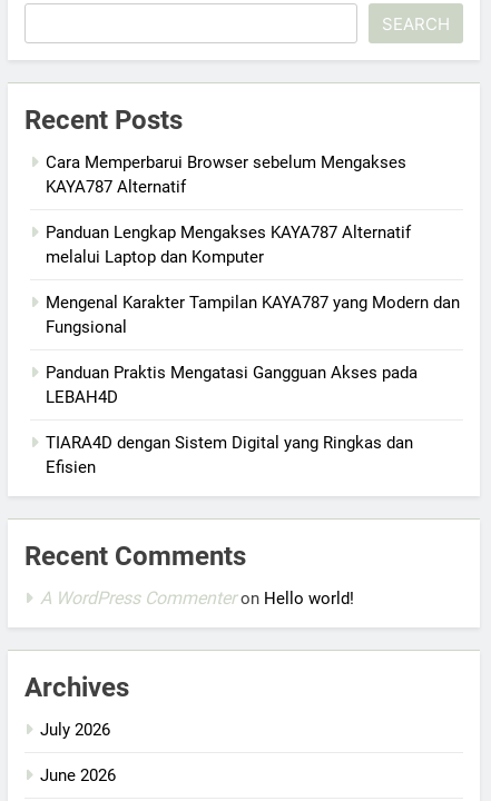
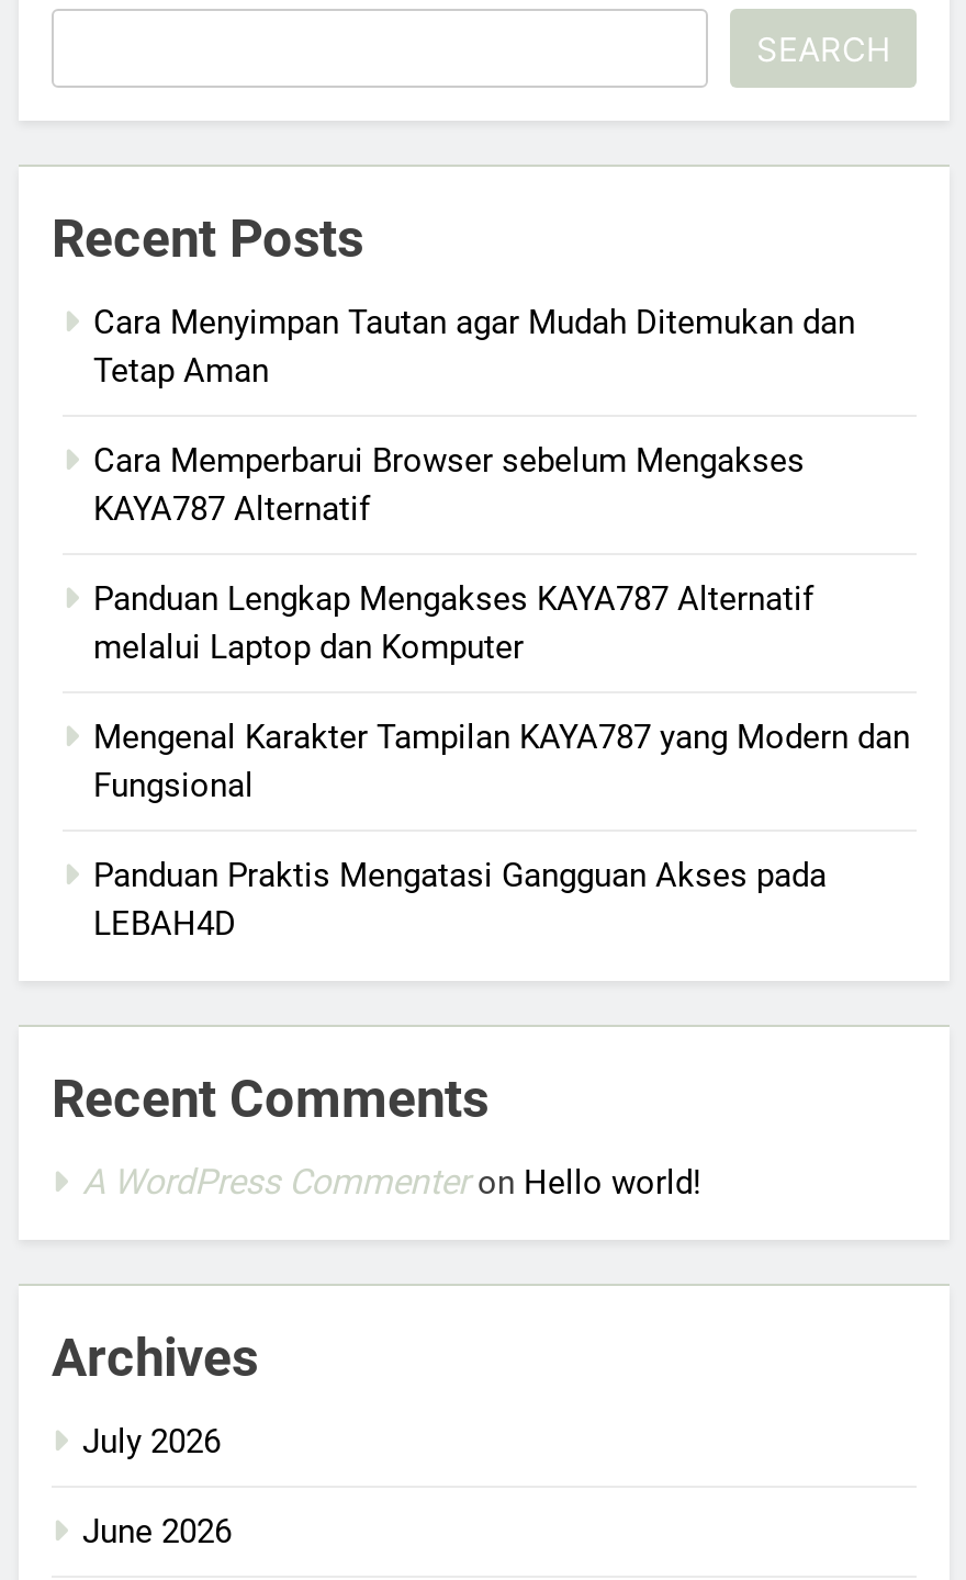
+ Cara Menyimpan Tautan agar Mudah Ditemukan dan
+ Tetap Aman

moved down: Cara Memperbarui Browser sebelum Mengakses | KAYA787 Alternatif | Panduan Lengkap Mengakses KAYA787 Alternatif | melalui Laptop dan Komputer | Mengenal Karakter Tampilan KAYA787 yang Modern dan | Fungsional | Panduan Praktis Mengatasi Gangguan Akses pada | LEBAH4D

- TIARA4D dengan Sistem Digital yang Ringkas dan
- Efisien
